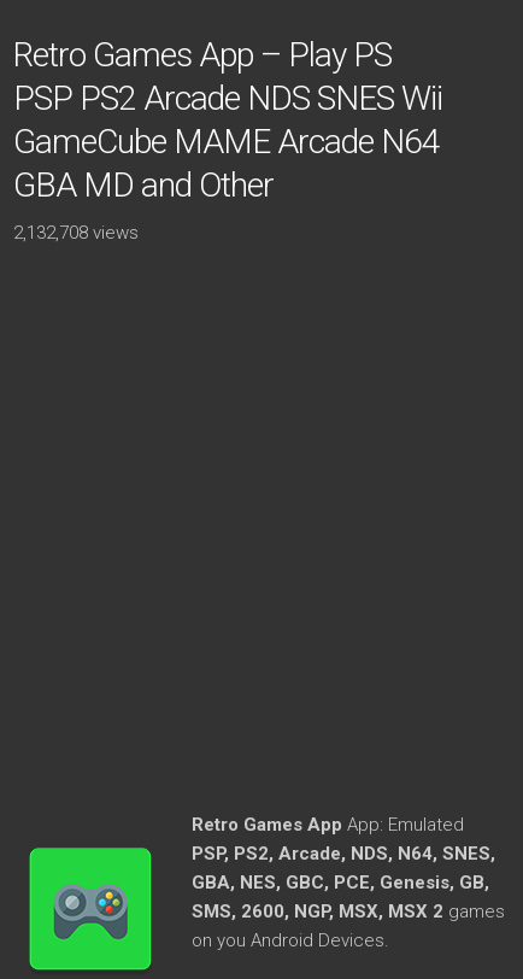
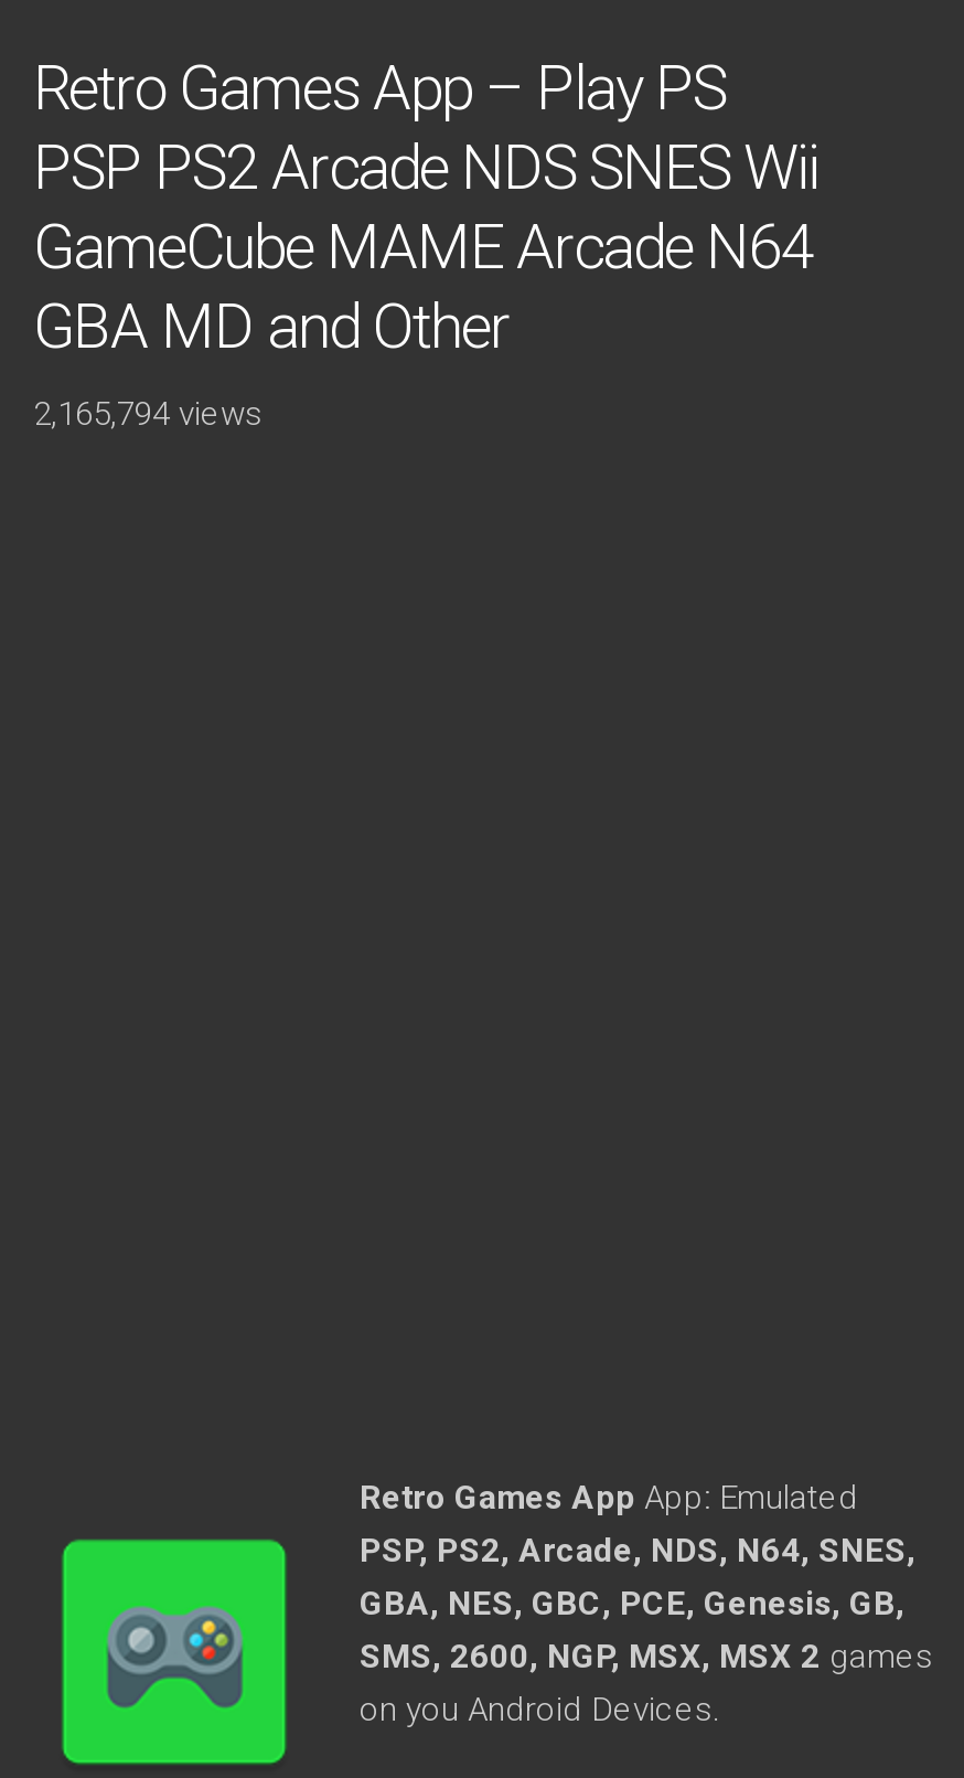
- 2,132,708 views
+ 2,165,794 views
